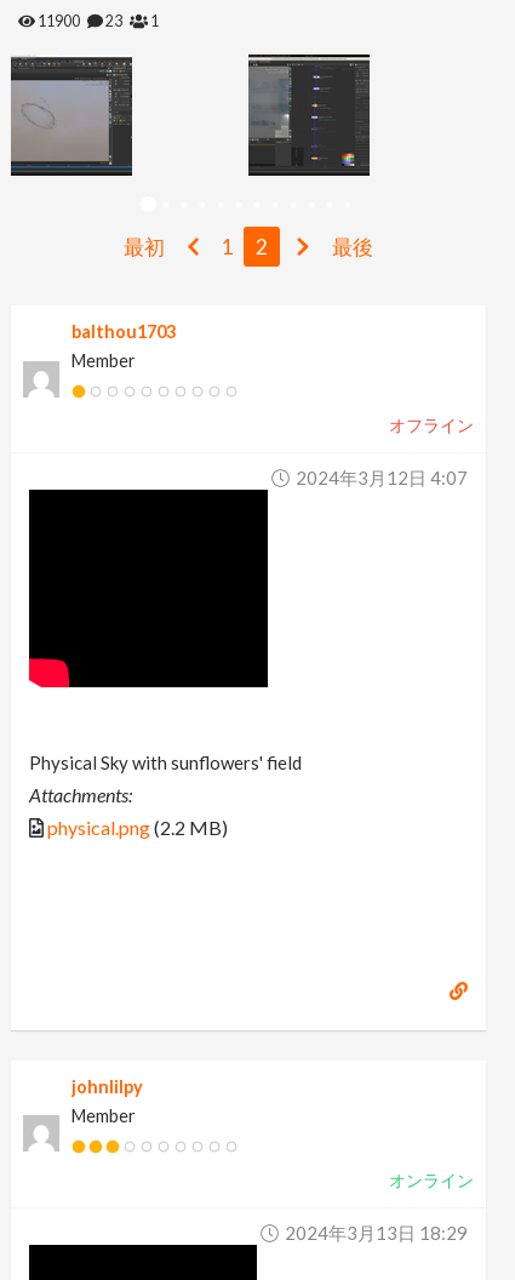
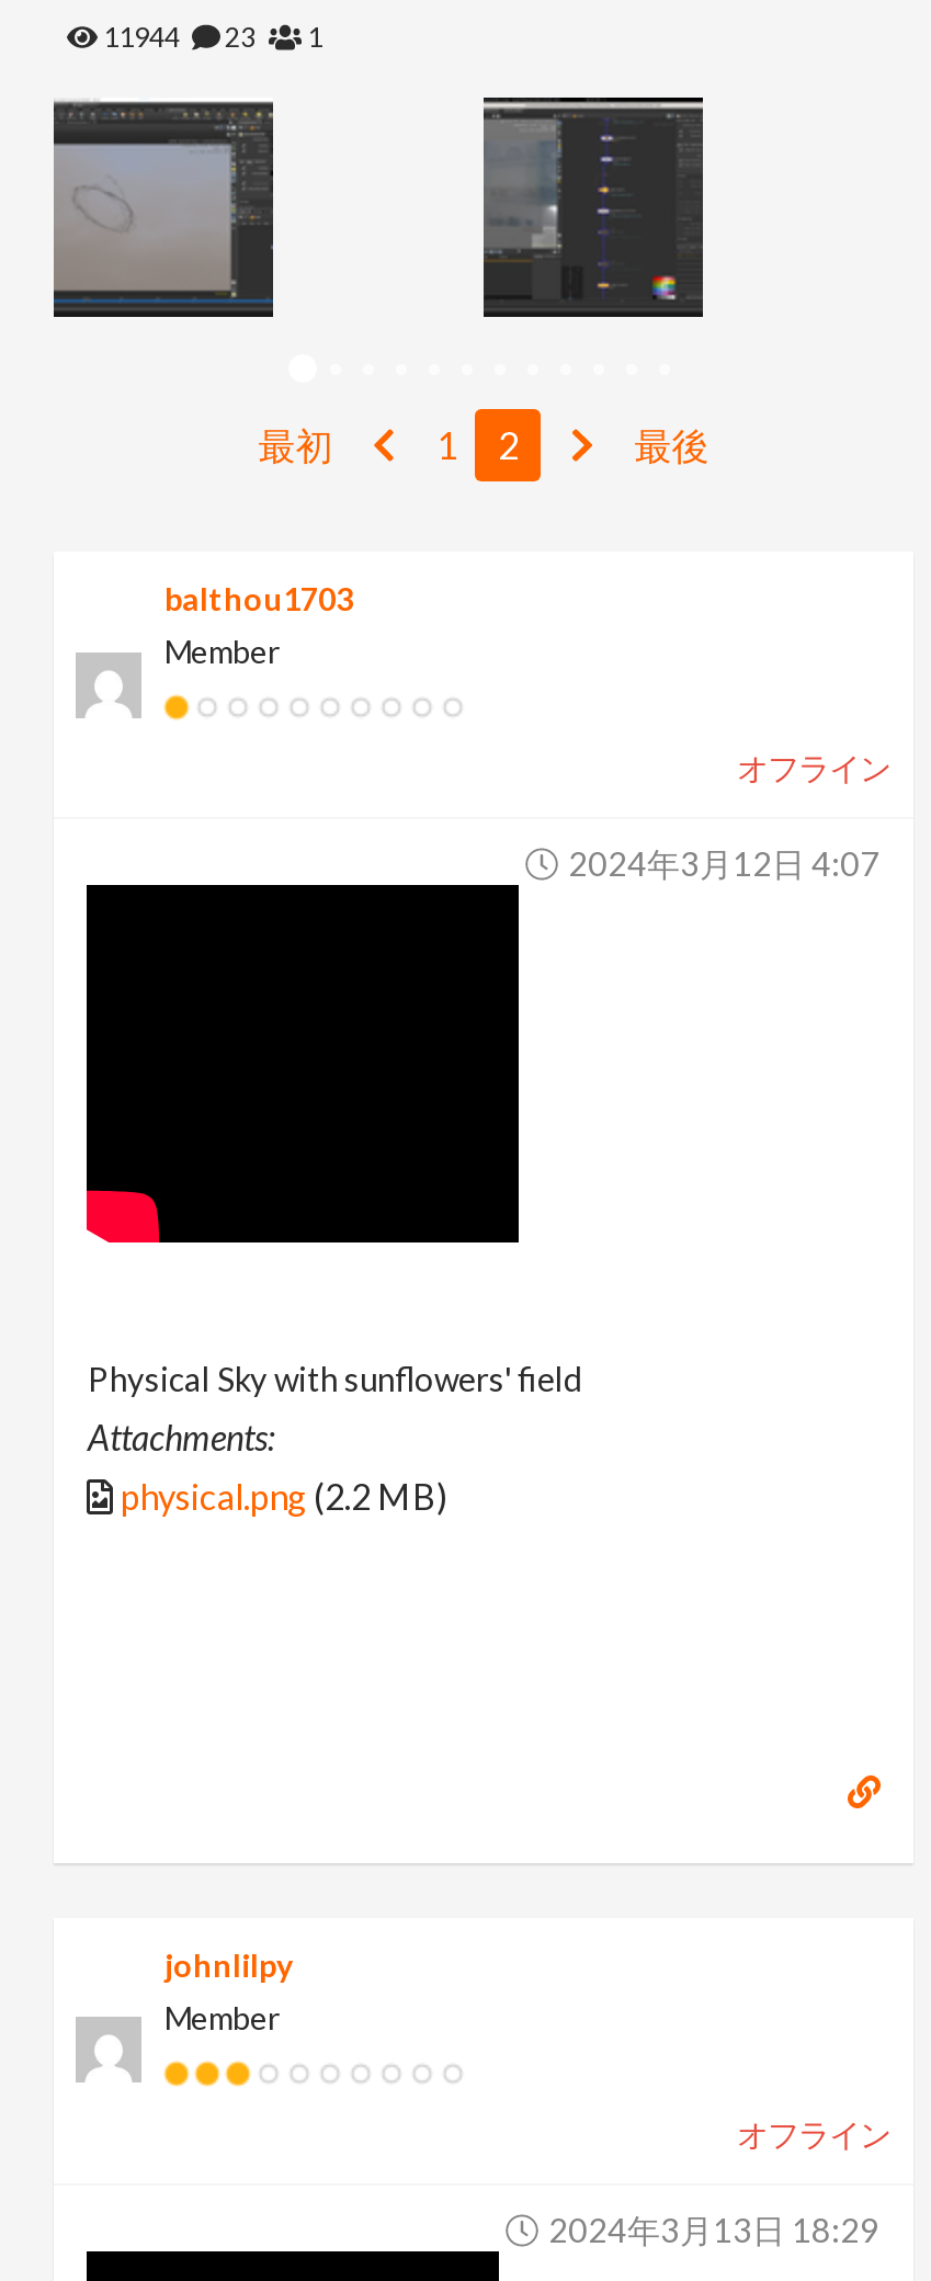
- 11900
+ 11944

- オンライン
+ オフライン
